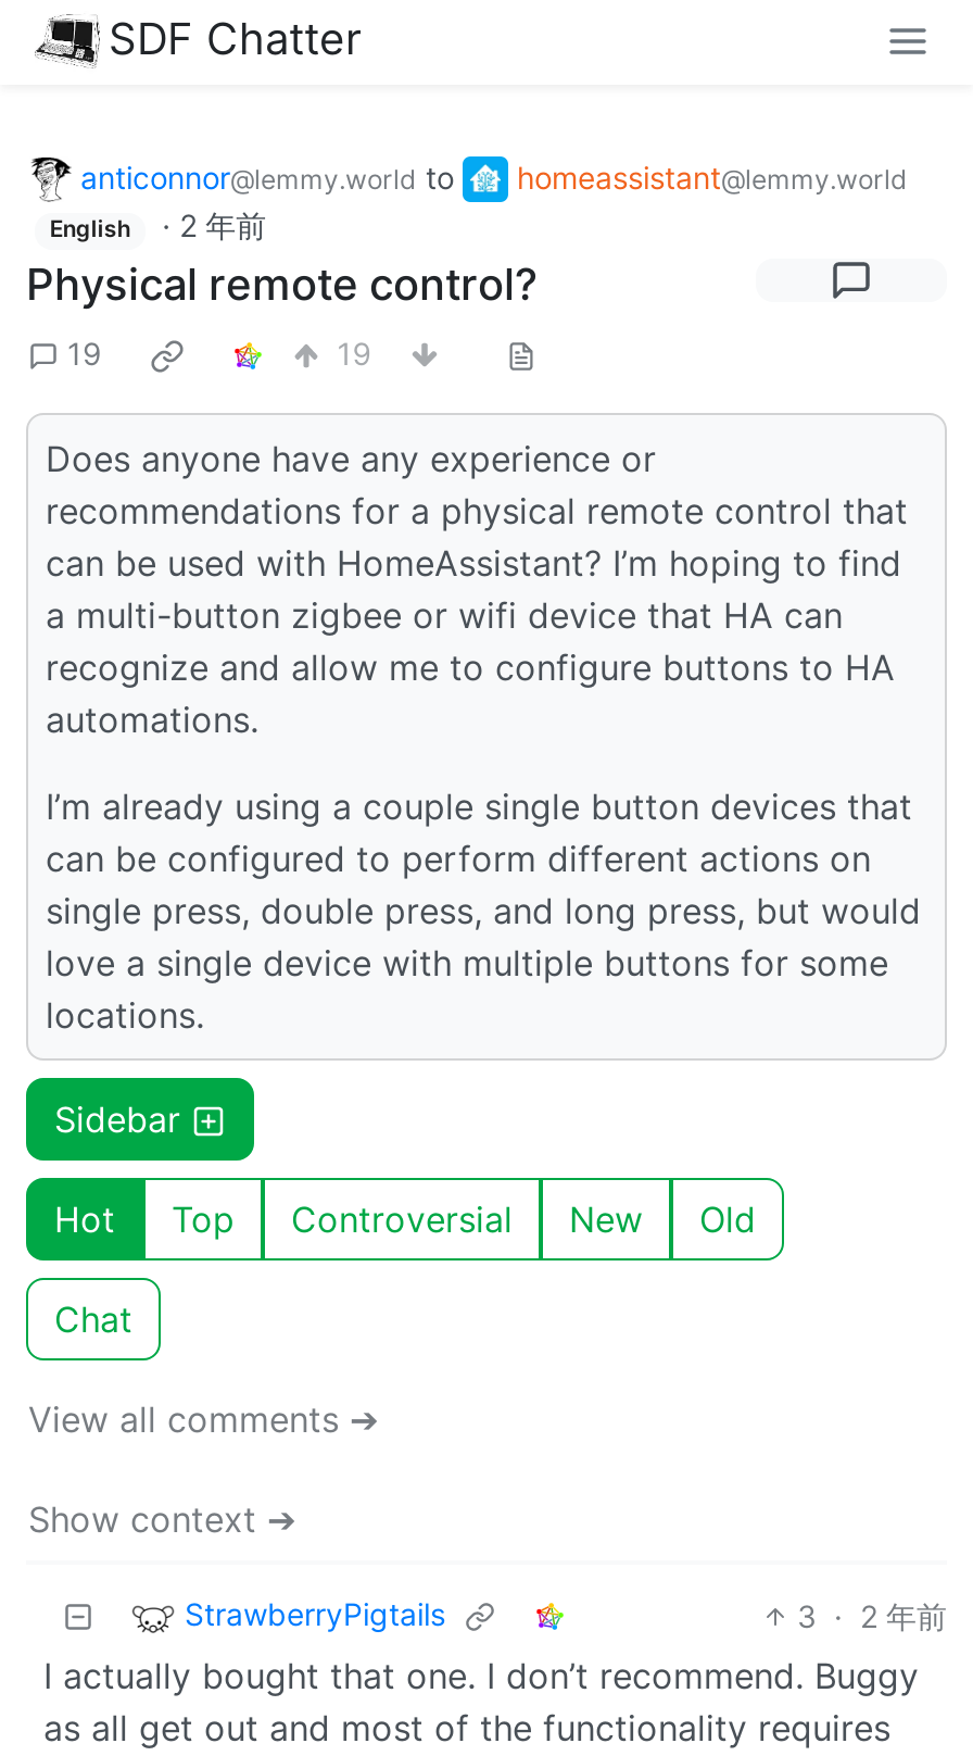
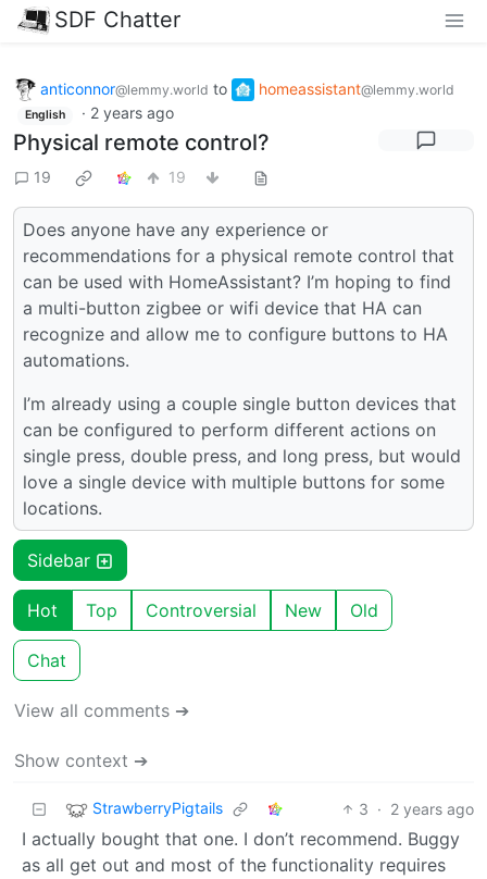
- English · 2 年前
+ English · 2 years ago

- 3 · 2 年前
+ 3 · 2 years ago
